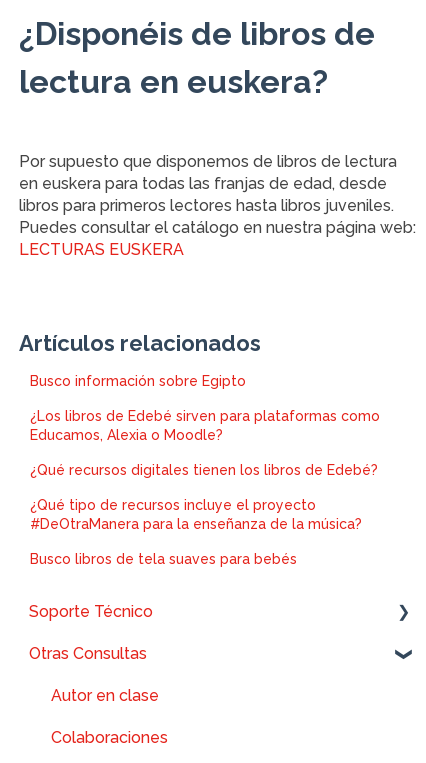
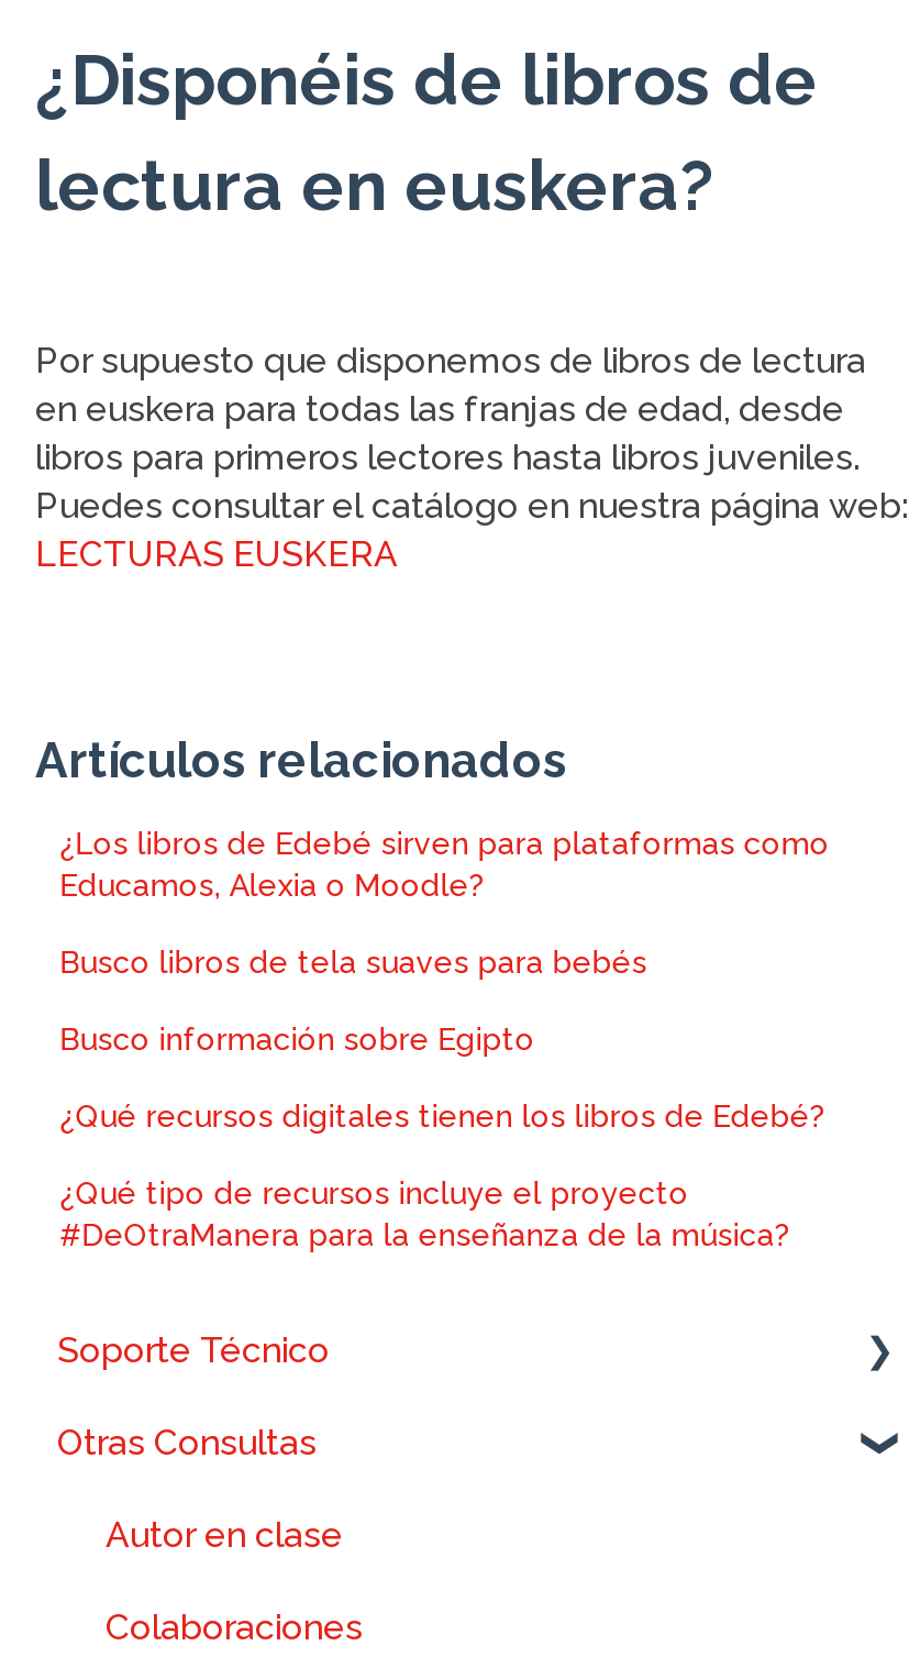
moved down: Busco información sobre Egipto

moved up: ¿Los libros de Edebé sirven para plataformas como | Educamos, Alexia o Moodle?

moved down: ¿Qué recursos digitales tienen los libros de Edebé? | ¿Qué tipo de recursos incluye el proyecto | #DeOtraManera para la enseñanza de la música?

moved up: Busco libros de tela suaves para bebés
